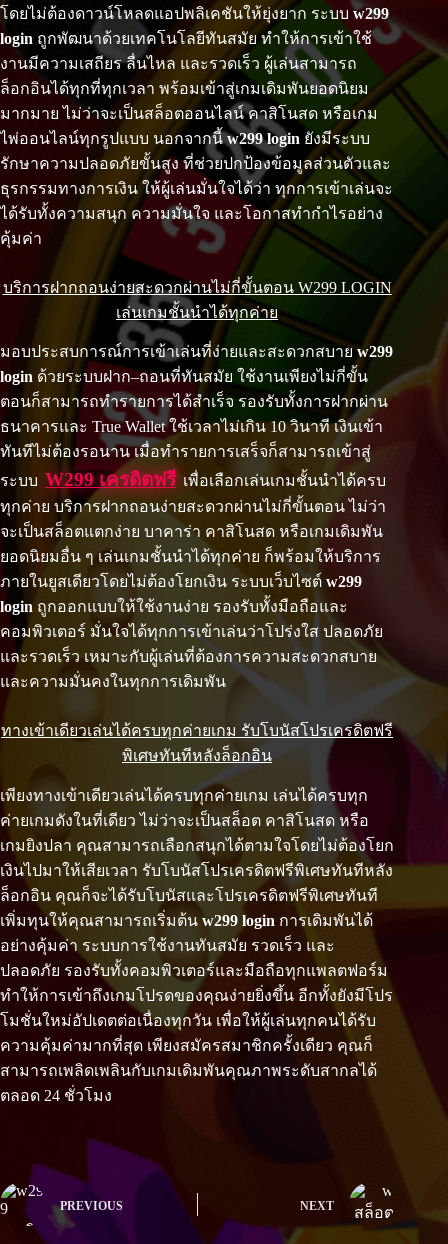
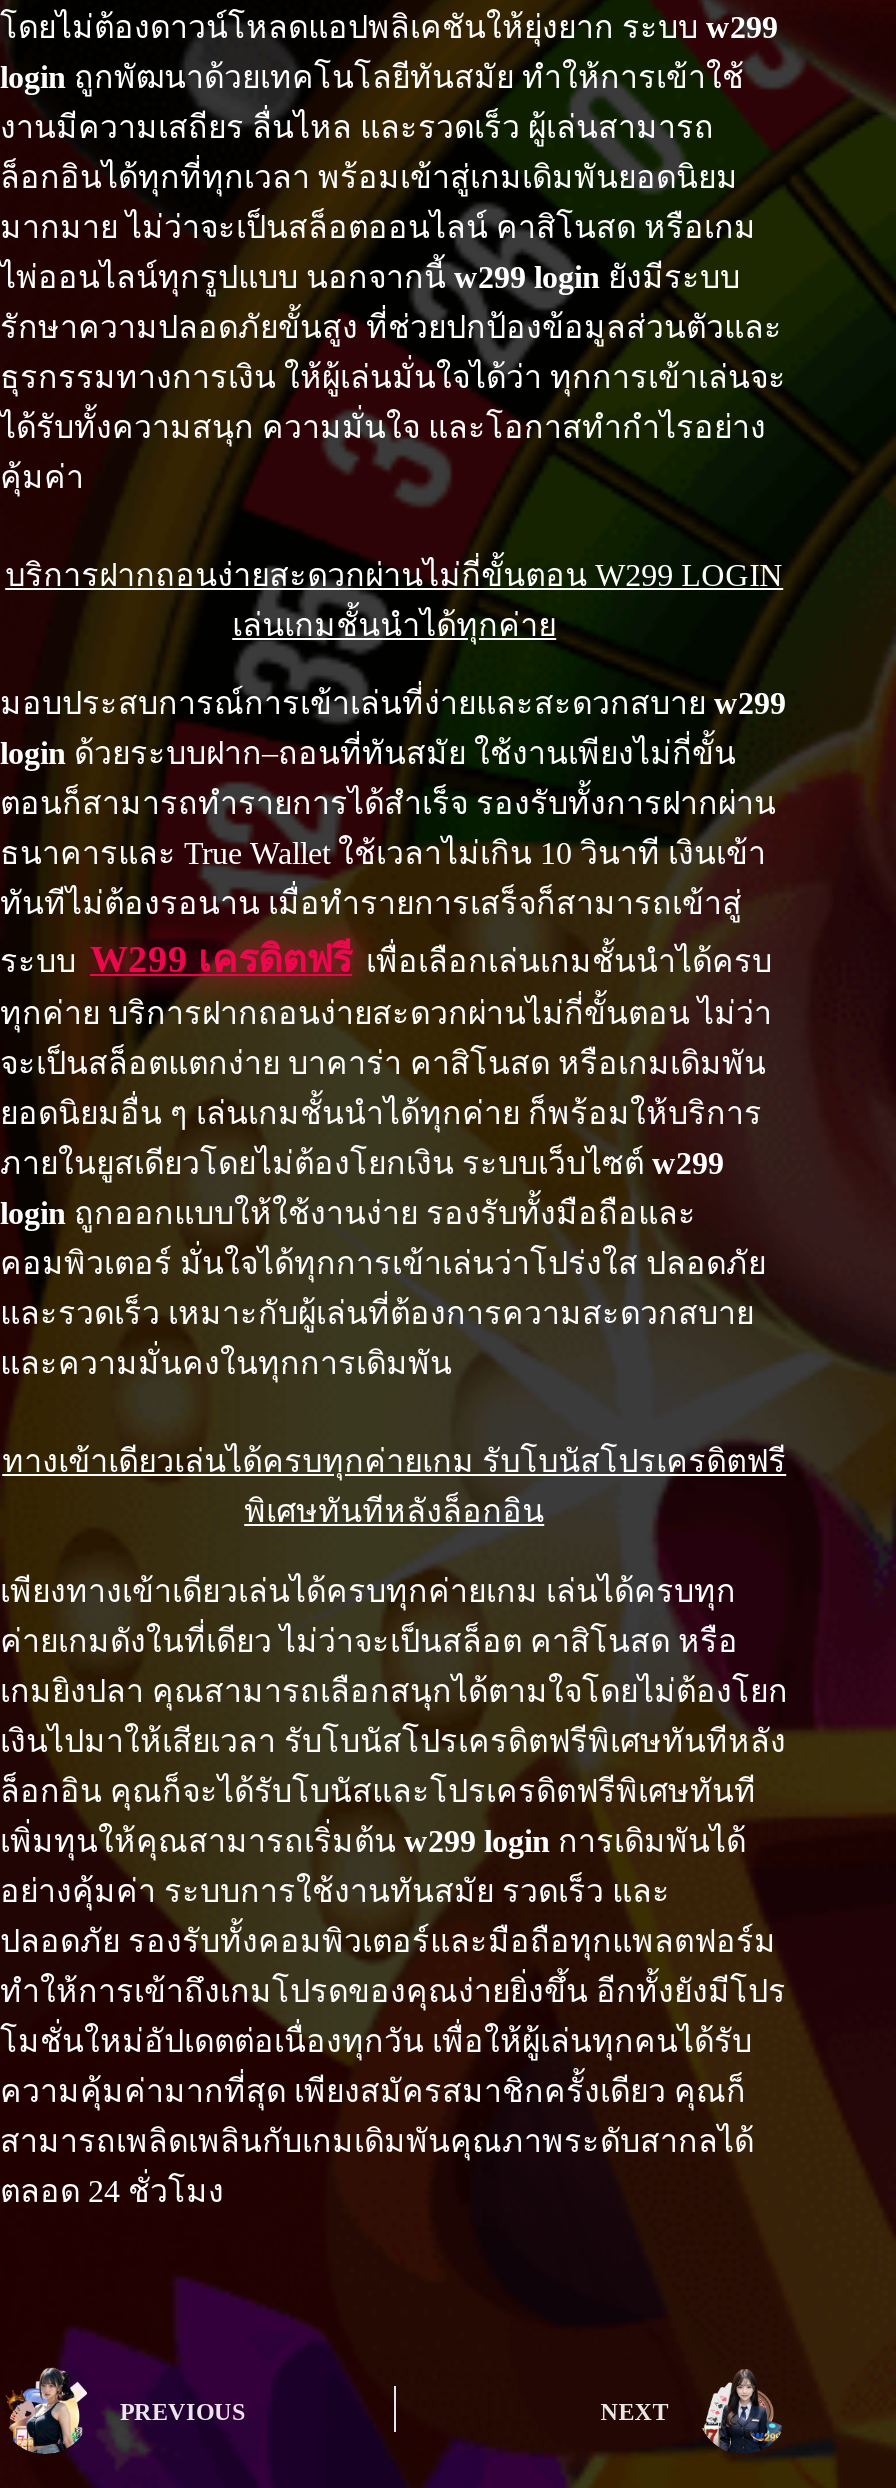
- [image]
+ [image]

- [image]
+ [image]
